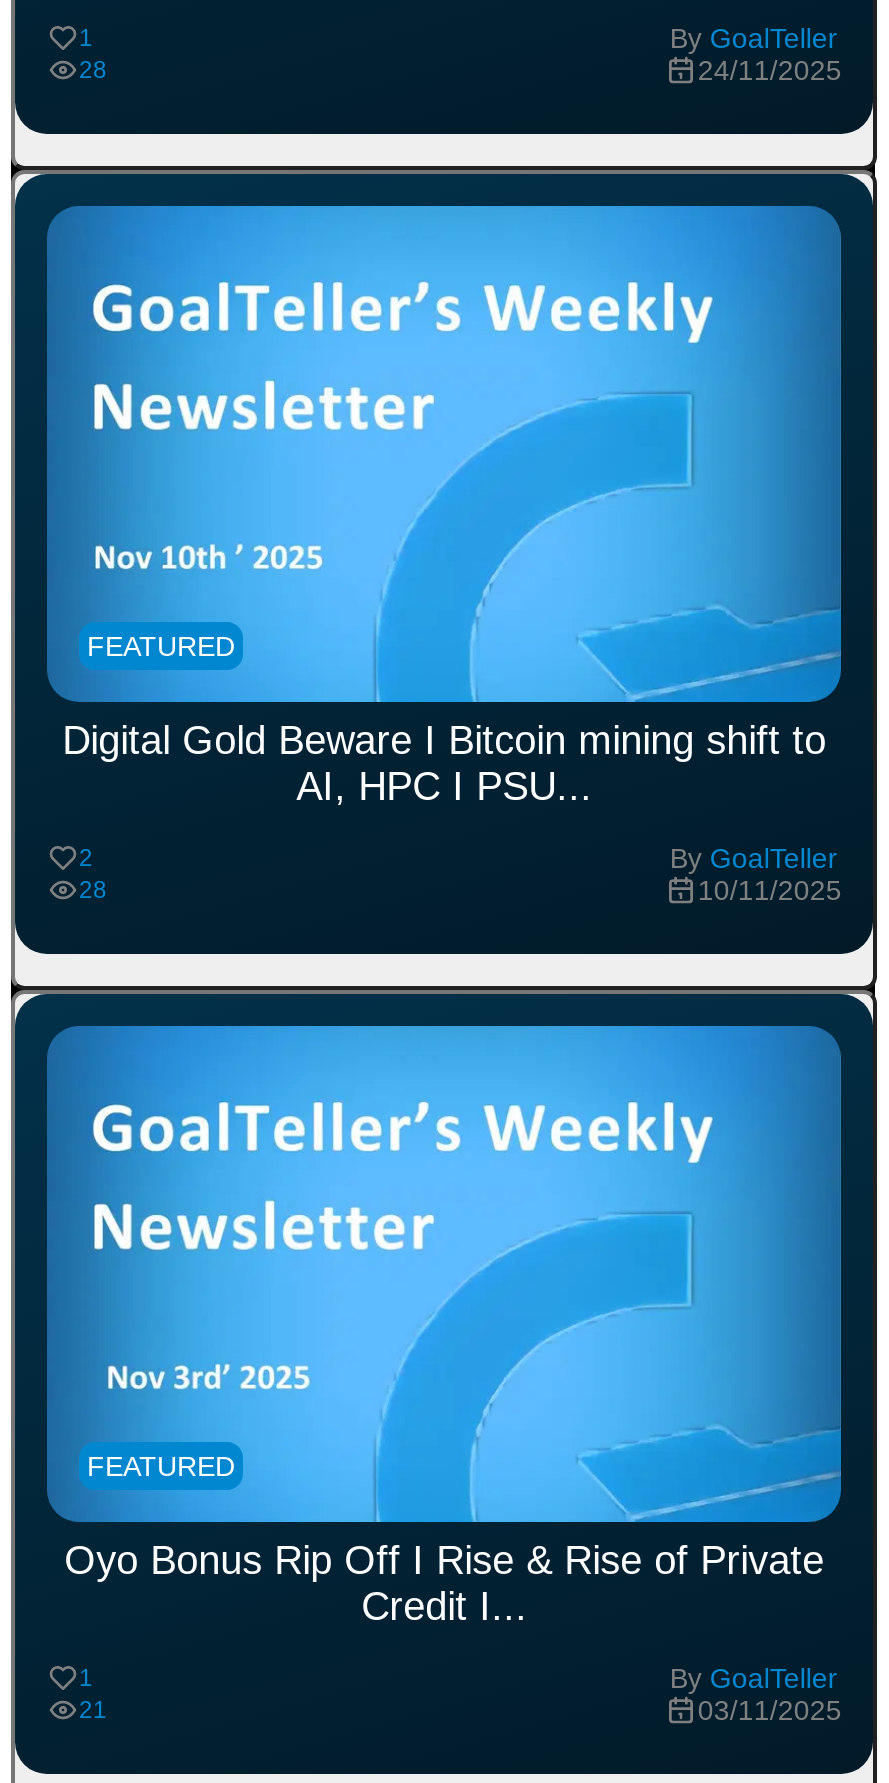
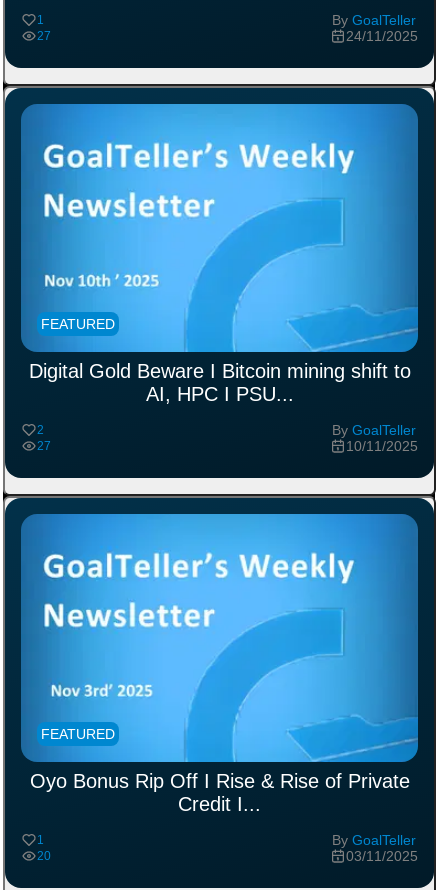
- 28
+ 27

- 28
+ 27

- 21
+ 20
